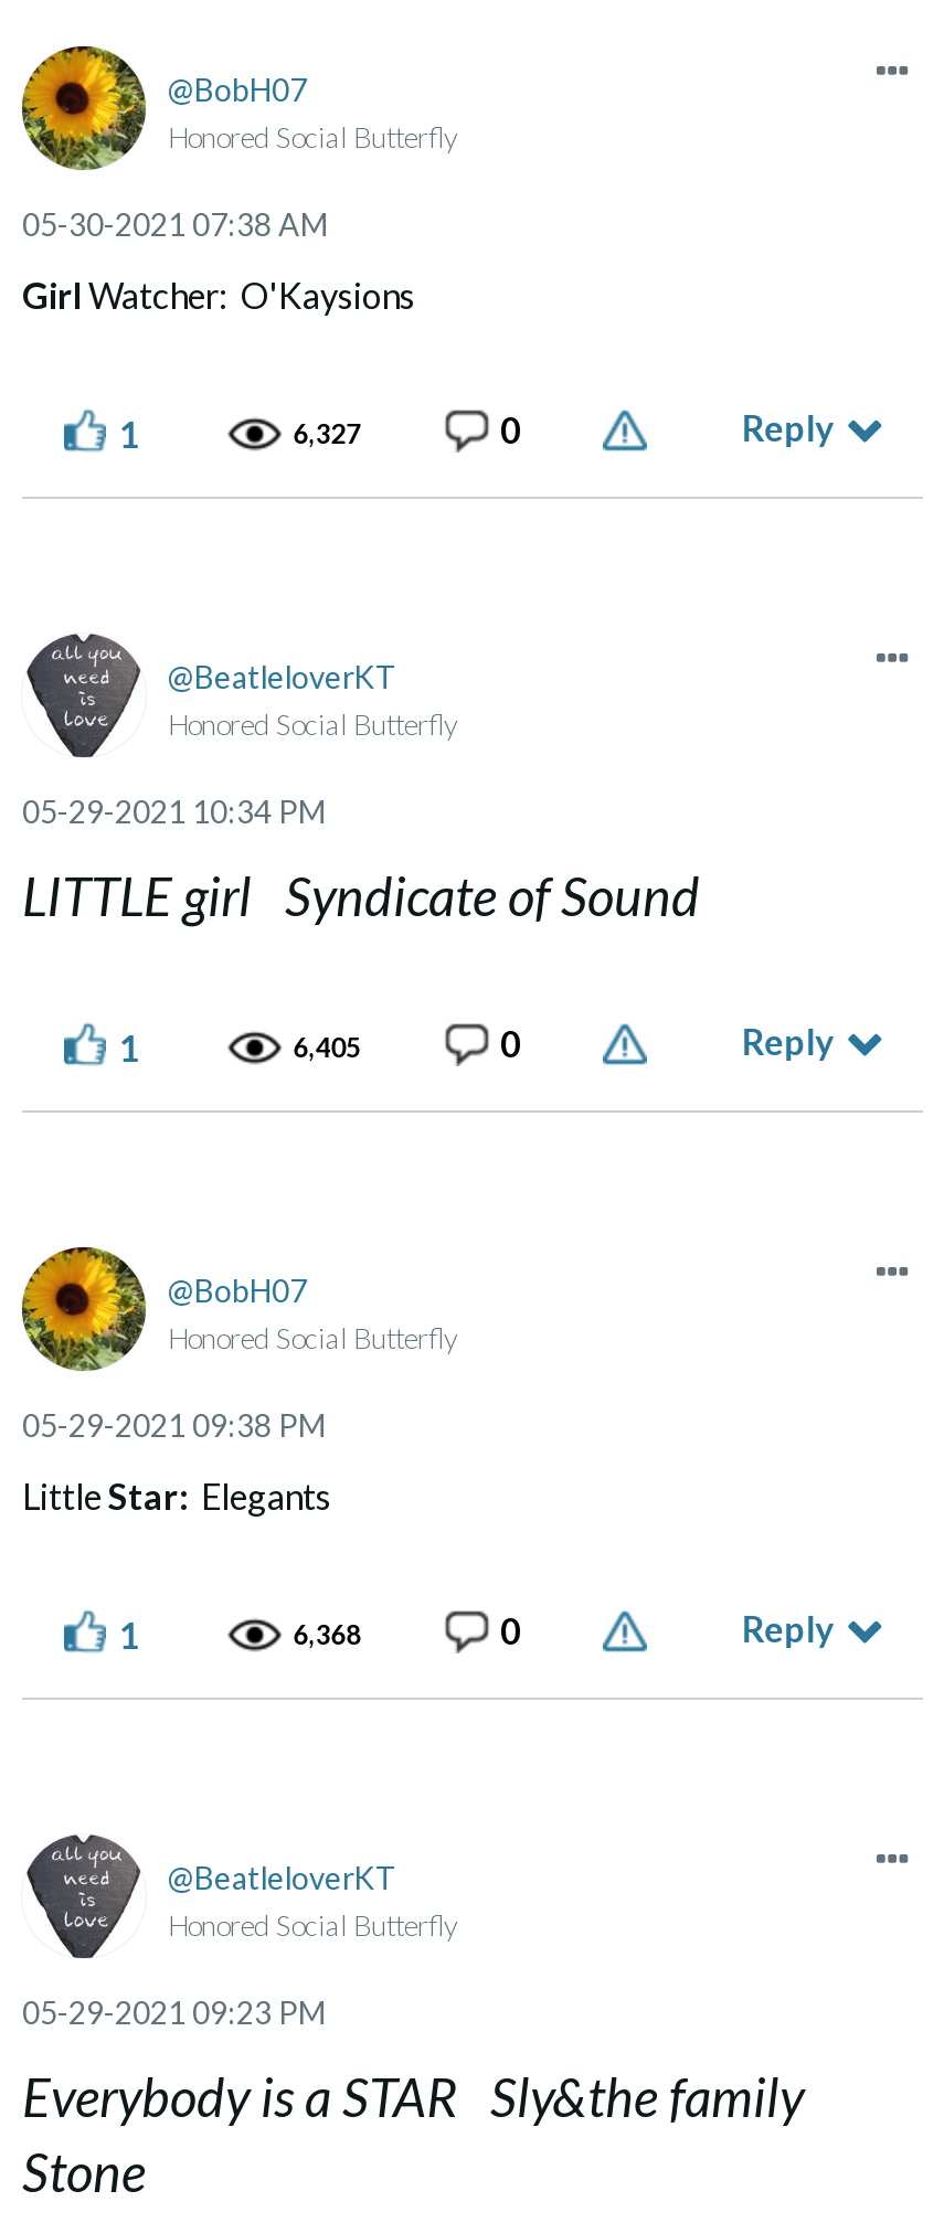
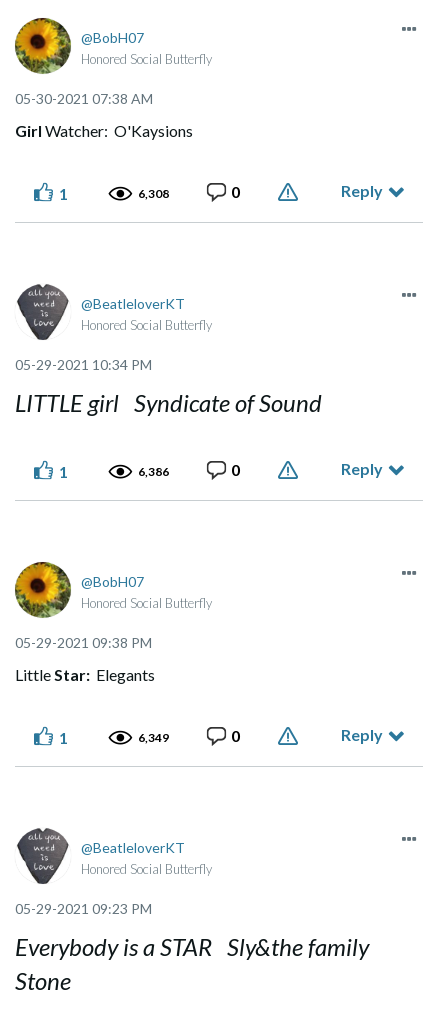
- 6,327
+ 6,308

- 6,405
+ 6,386

- 6,368
+ 6,349
